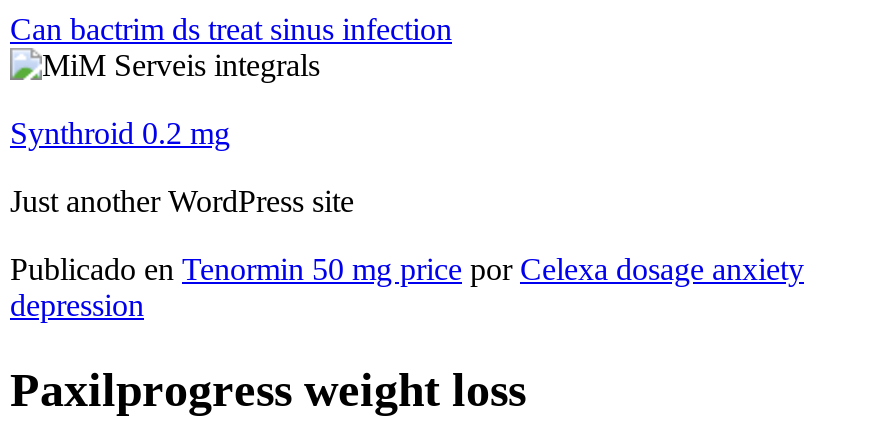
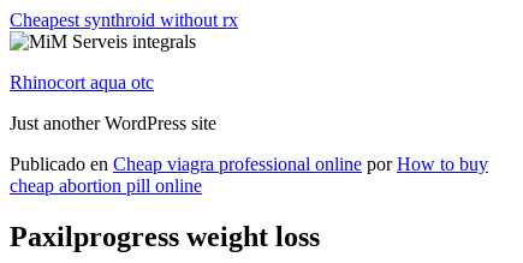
- Can bactrim ds treat sinus infection
+ Cheapest synthroid without rx

- Synthroid 0.2 mg
+ Rhinocort aqua otc

- Publicado en Tenormin 50 mg price por Celexa dosage anxiety
- depression
+ Publicado en Cheap viagra professional online por How to buy
+ cheap abortion pill online
